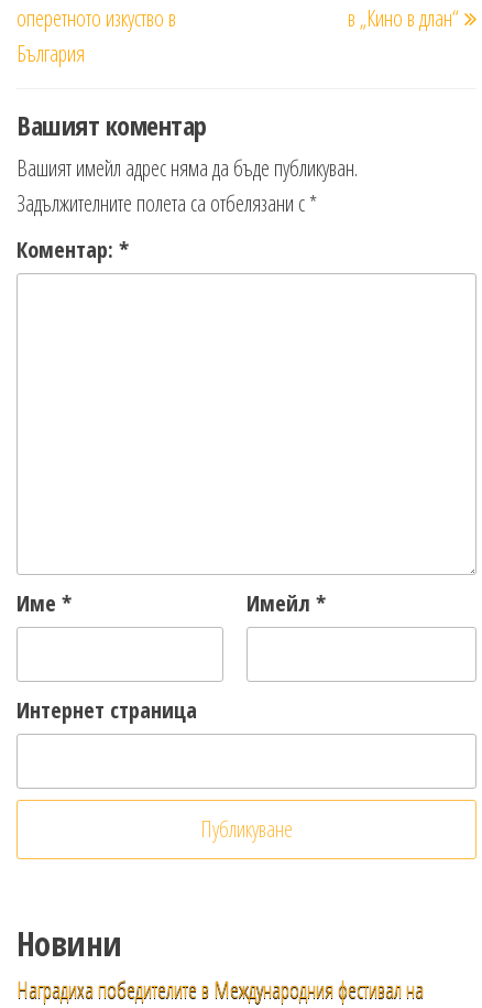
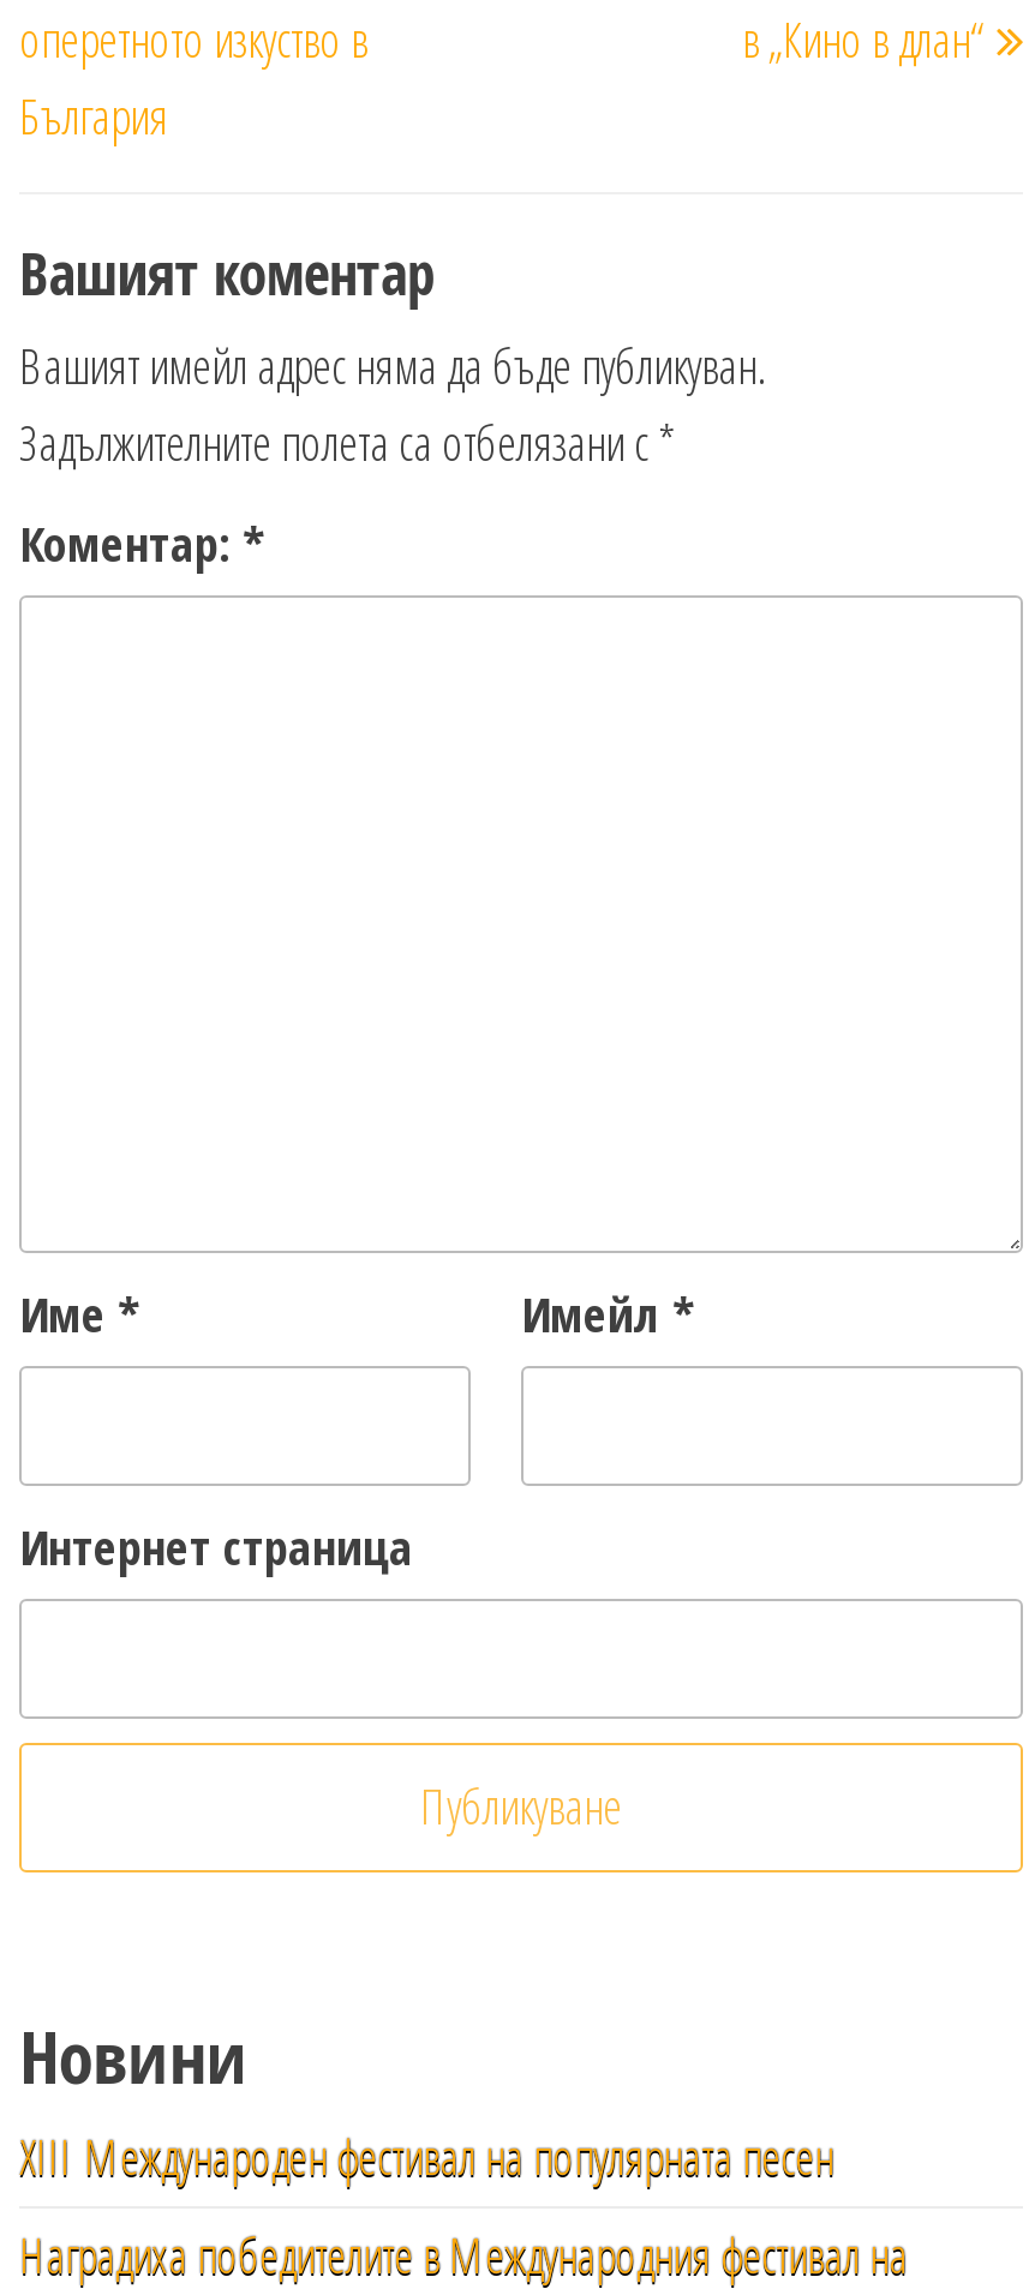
+ XIII Международен фестивал на популярната песен
